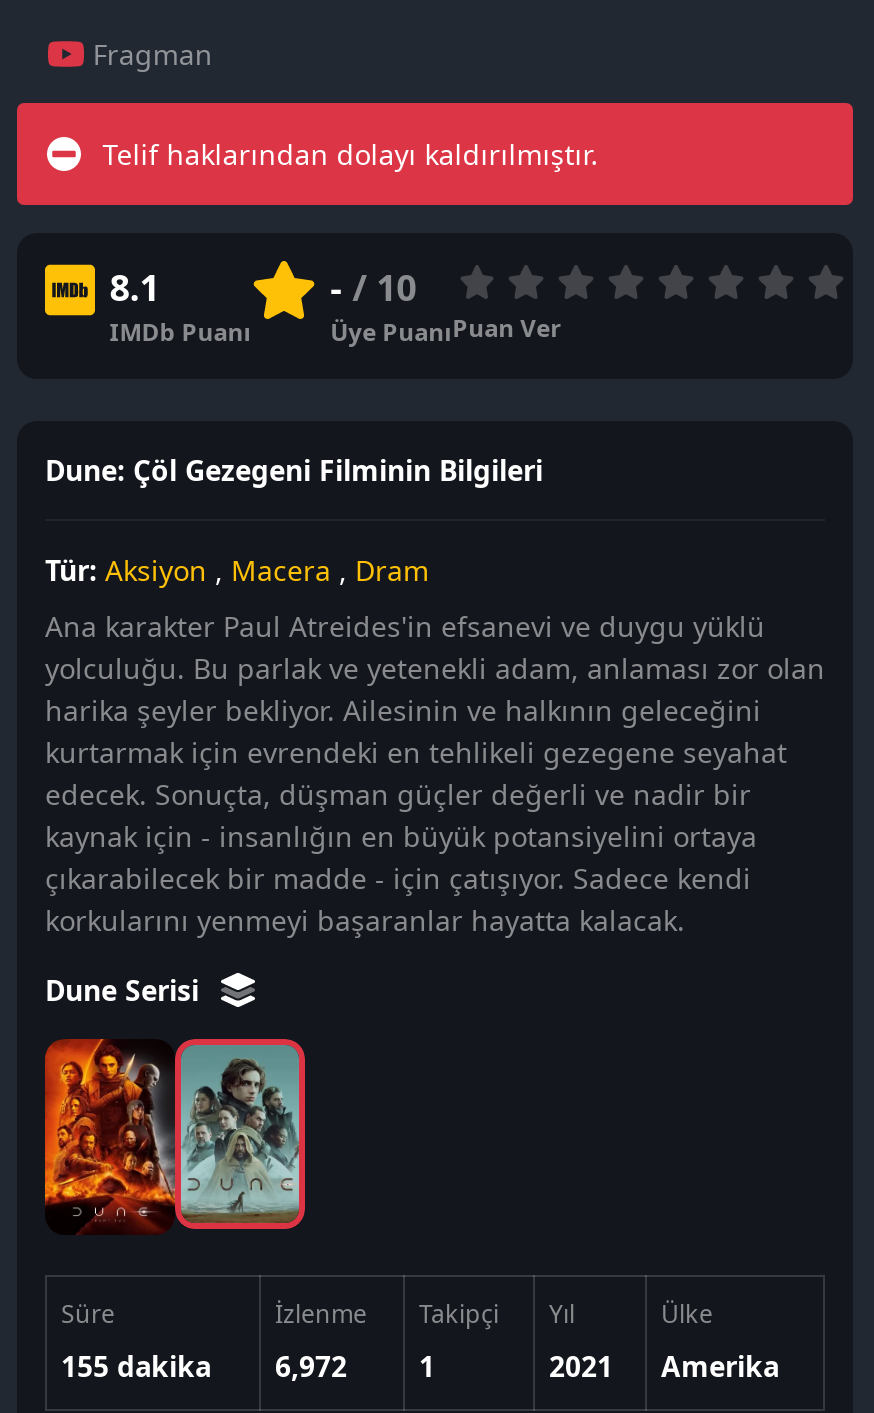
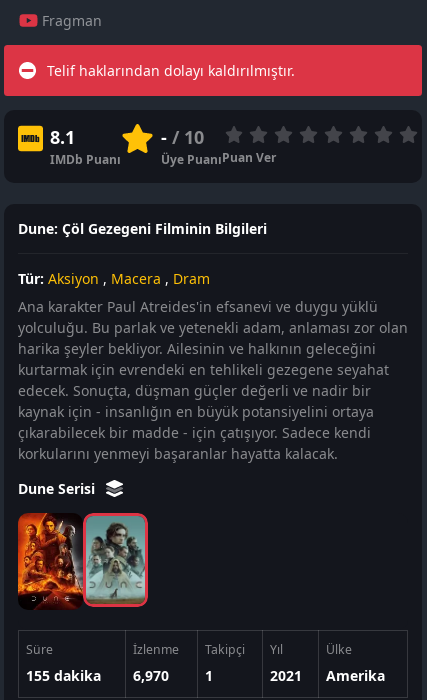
- 155 dakika 6,972 1
+ 155 dakika 6,970 1
